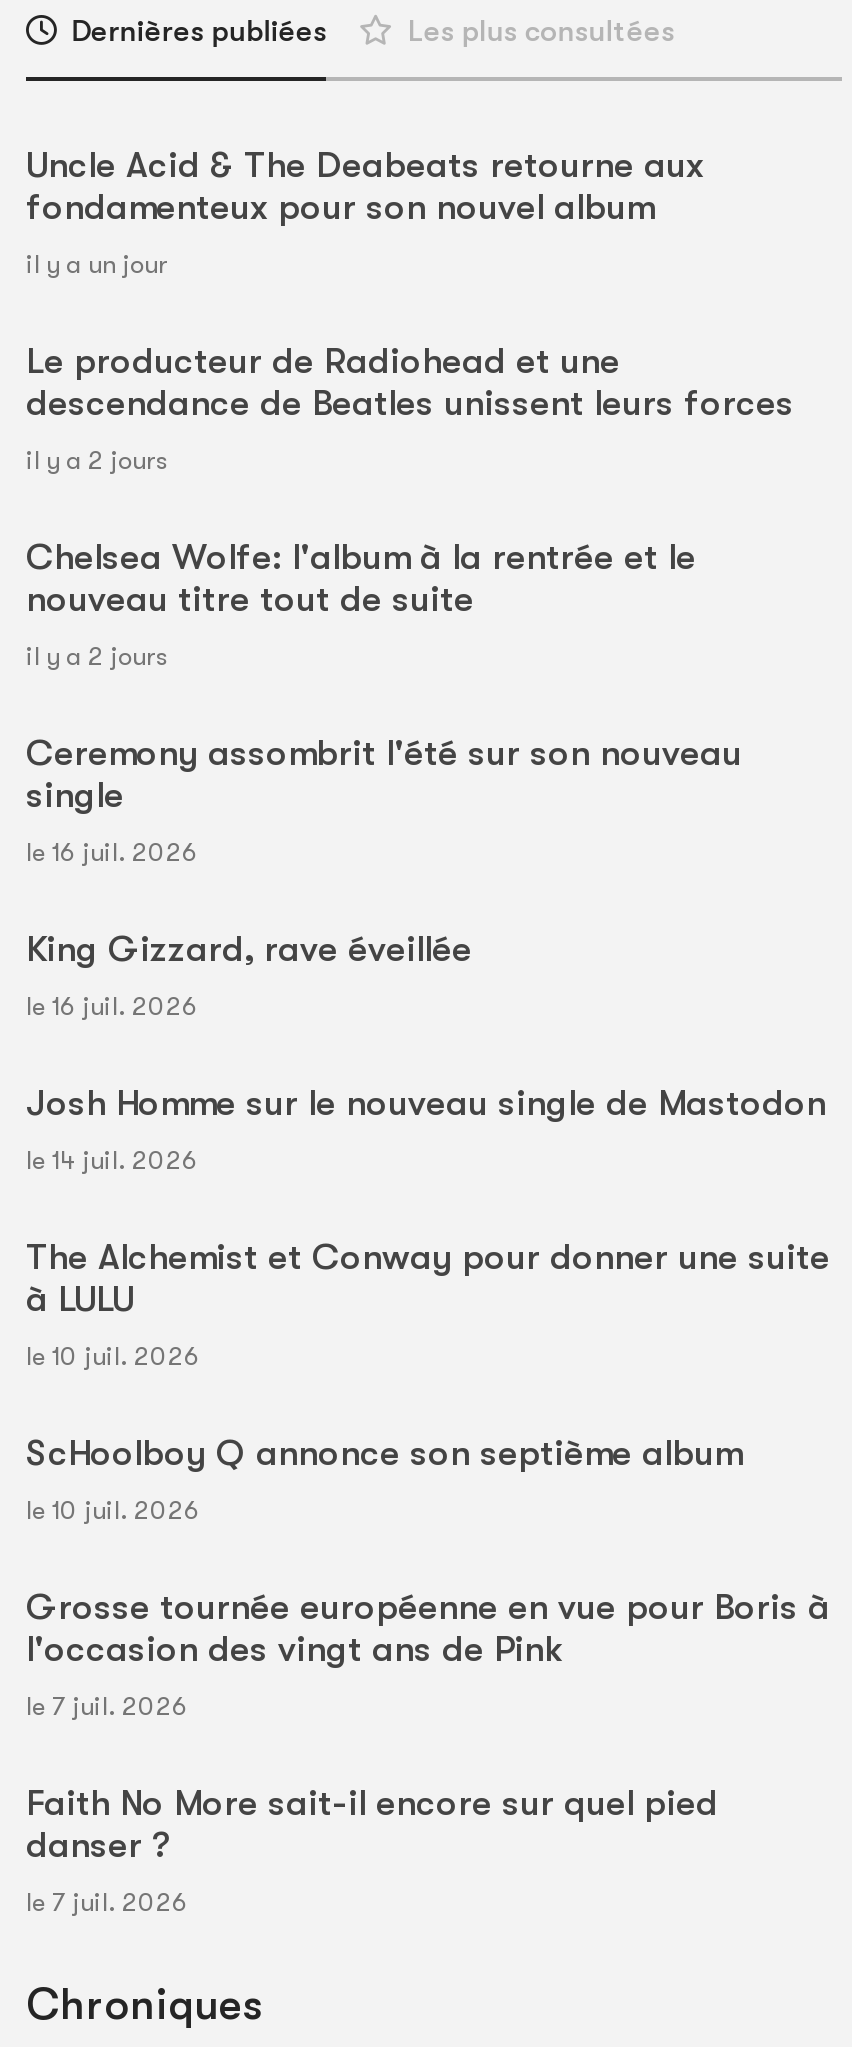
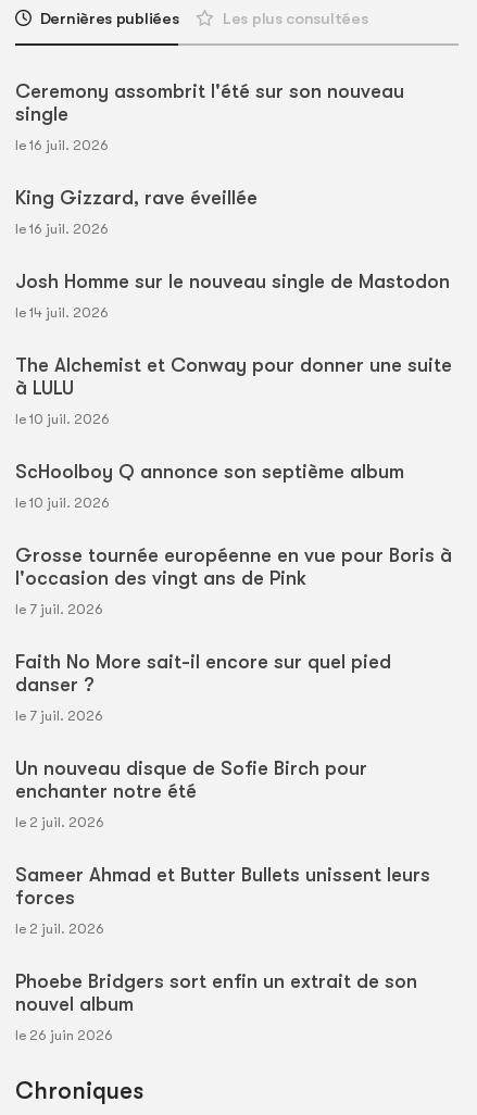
- Uncle Acid & The Deabeats retourne aux
- fondamenteux pour son nouvel album
- il y a un jour
- Le producteur de Radiohead et une
- descendance de Beatles unissent leurs forces
- il y a 2 jours
- Chelsea Wolfe: l'album à la rentrée et le
- nouveau titre tout de suite
- il y a 2 jours

moved up: Ceremony assombrit l'été sur son nouveau | single | le 16 juil. 2026 | ... | danser ? | le 7 juil. 2026

+ Un nouveau disque de Sofie Birch pour
+ enchanter notre été
+ le 2 juil. 2026
+ Sameer Ahmad et Butter Bullets unissent leurs
+ forces
+ le 2 juil. 2026
+ Phoebe Bridgers sort enfin un extrait de son
+ nouvel album
+ le 26 juin 2026
